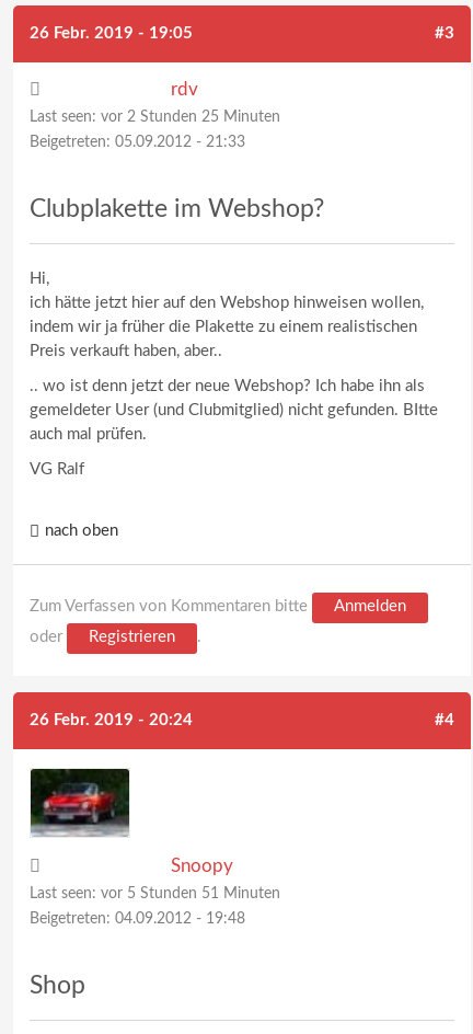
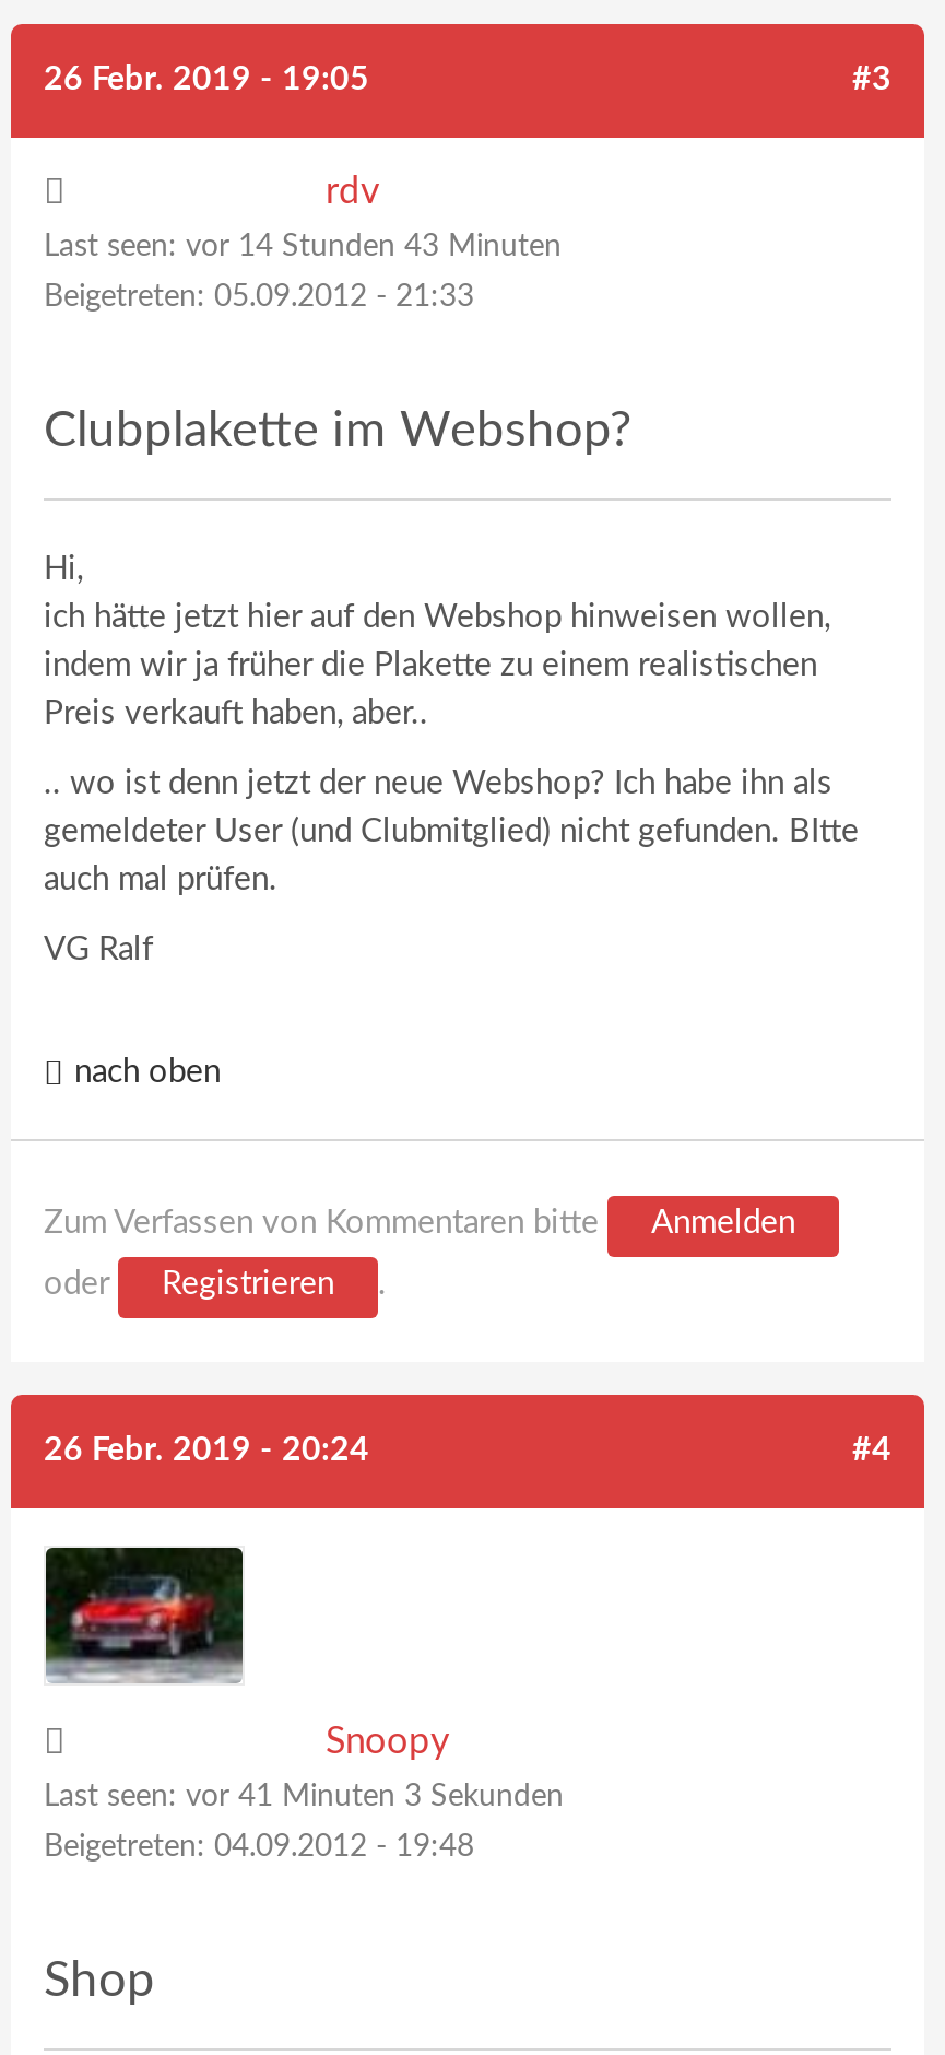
- Last seen: vor 2 Stunden 25 Minuten
+ Last seen: vor 14 Stunden 43 Minuten

- Last seen: vor 5 Stunden 51 Minuten
+ Last seen: vor 41 Minuten 3 Sekunden
